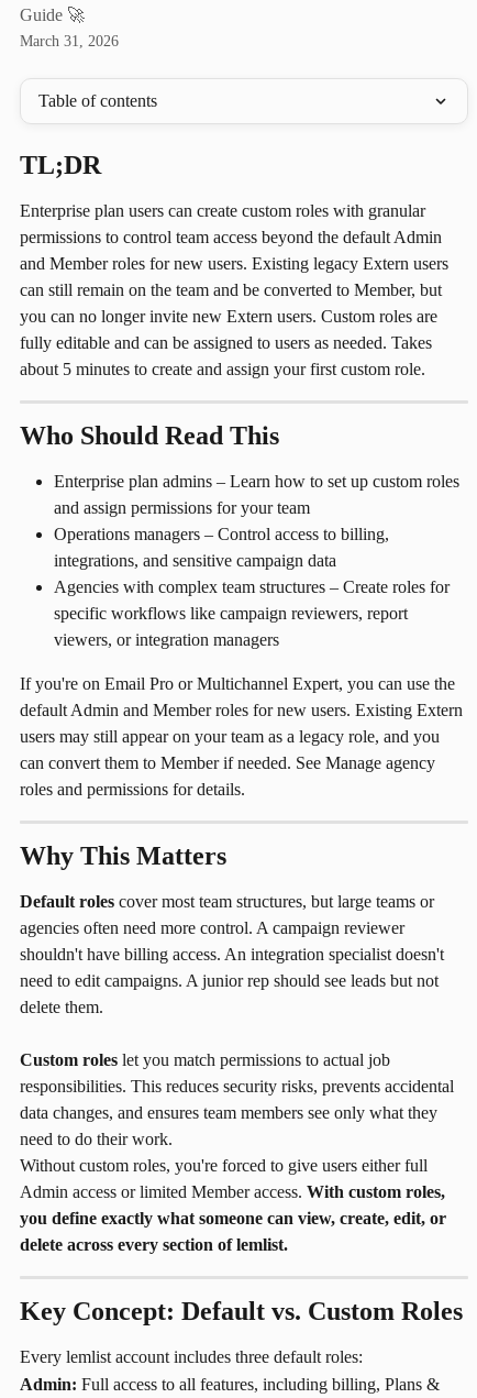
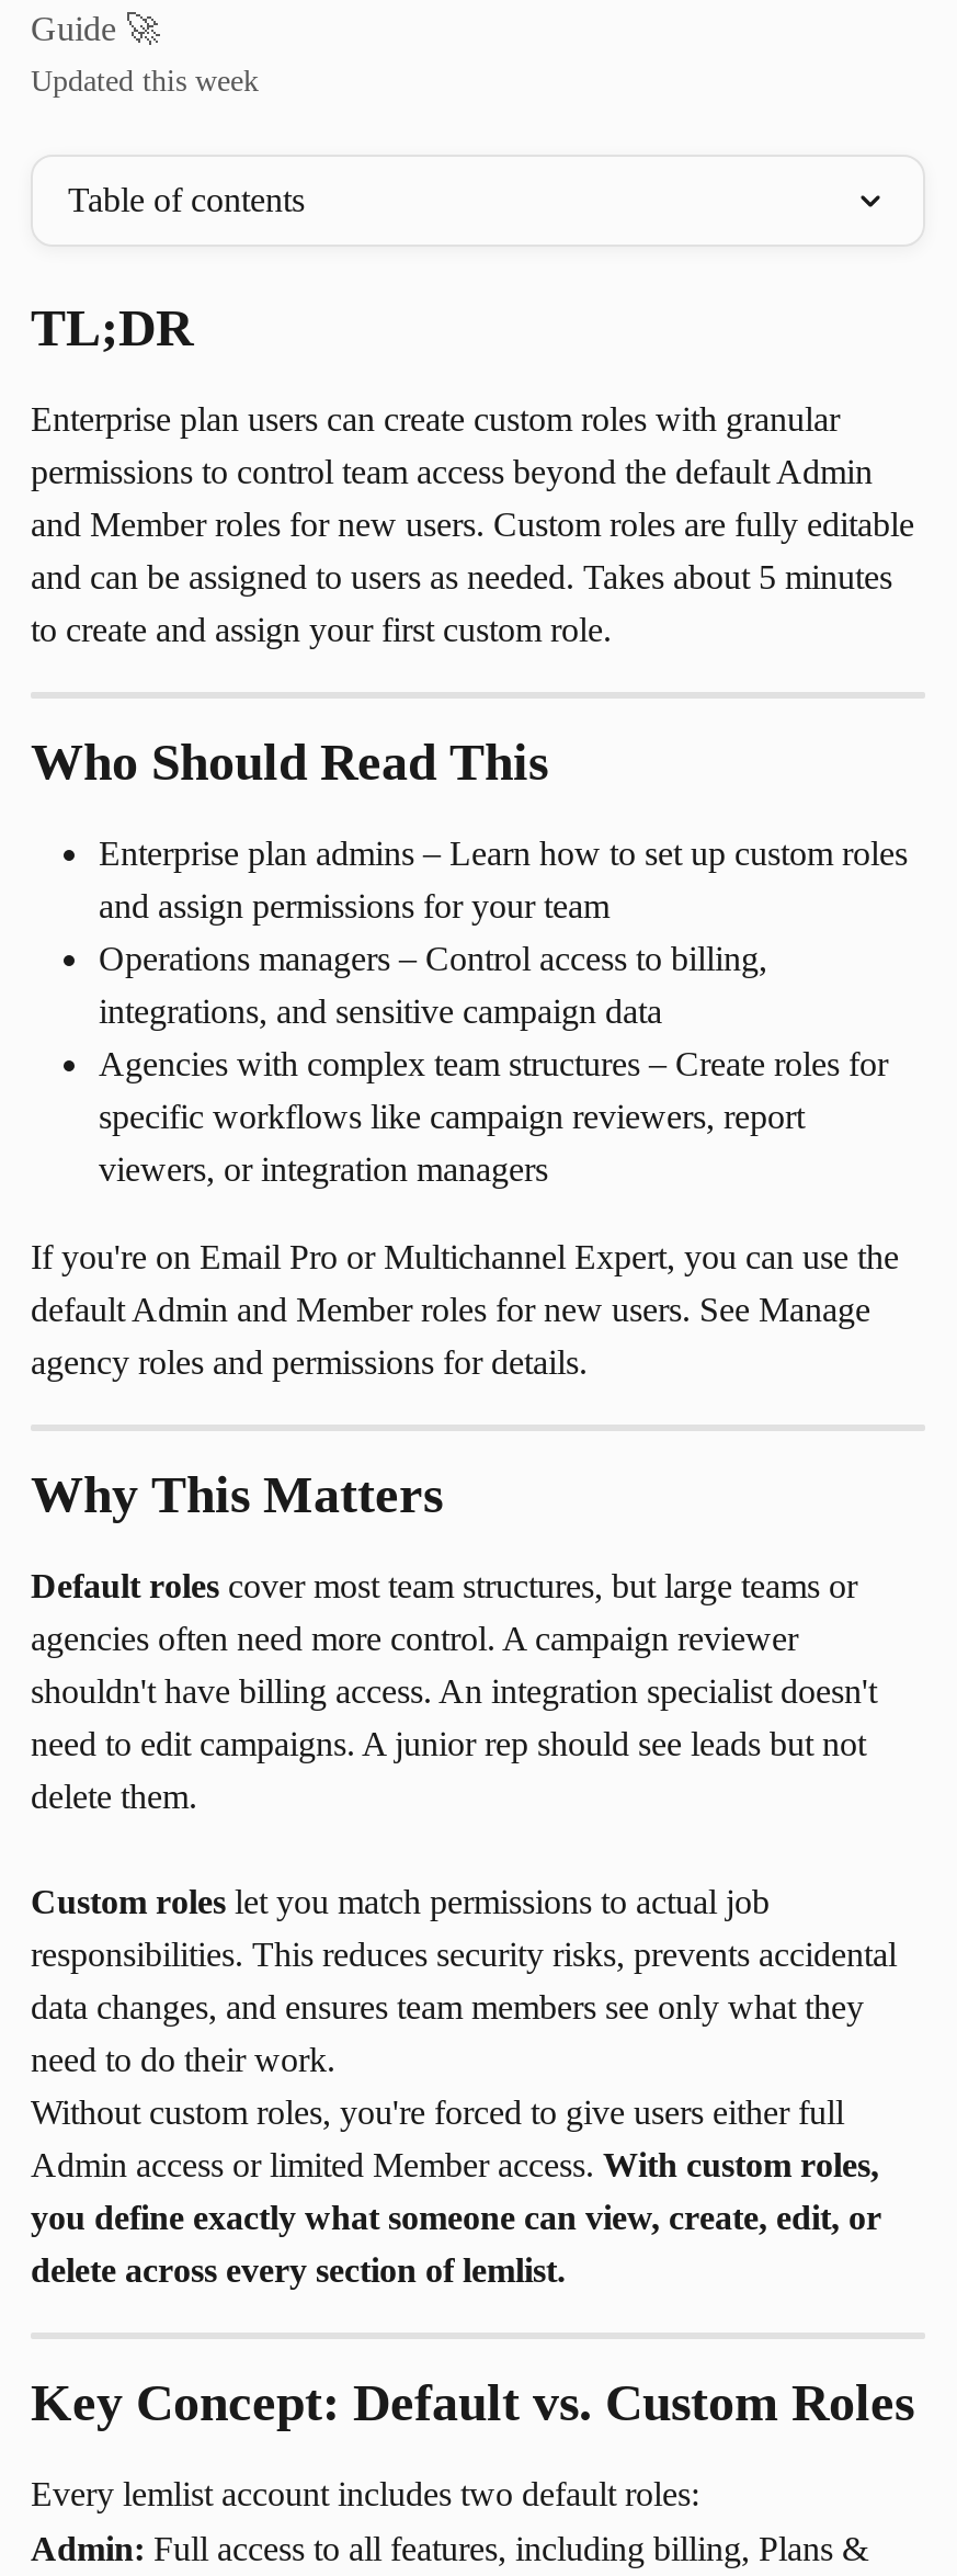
- March 31, 2026
+ Updated this week

- and Member roles for new users. Existing legacy Extern users
- can still remain on the team and be converted to Member, but
- you can no longer invite new Extern users. Custom roles are
- fully editable and can be assigned to users as needed. Takes
- about 5 minutes to create and assign your first custom role.
+ and Member roles for new users. Custom roles are fully editable
+ and can be assigned to users as needed. Takes about 5 minutes
+ to create and assign your first custom role.

- default Admin and Member roles for new users. Existing Extern
- users may still appear on your team as a legacy role, and you
- can convert them to Member if needed. See Manage agency
- roles and permissions for details.
+ default Admin and Member roles for new users. See Manage
+ agency roles and permissions for details.

- Every lemlist account includes three default roles:
+ Every lemlist account includes two default roles:
